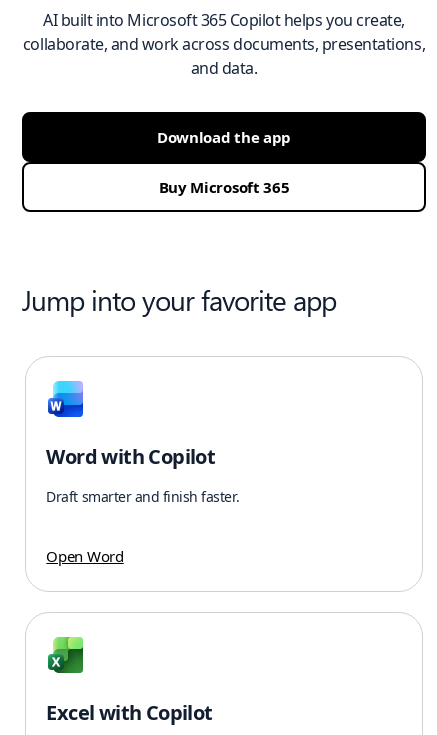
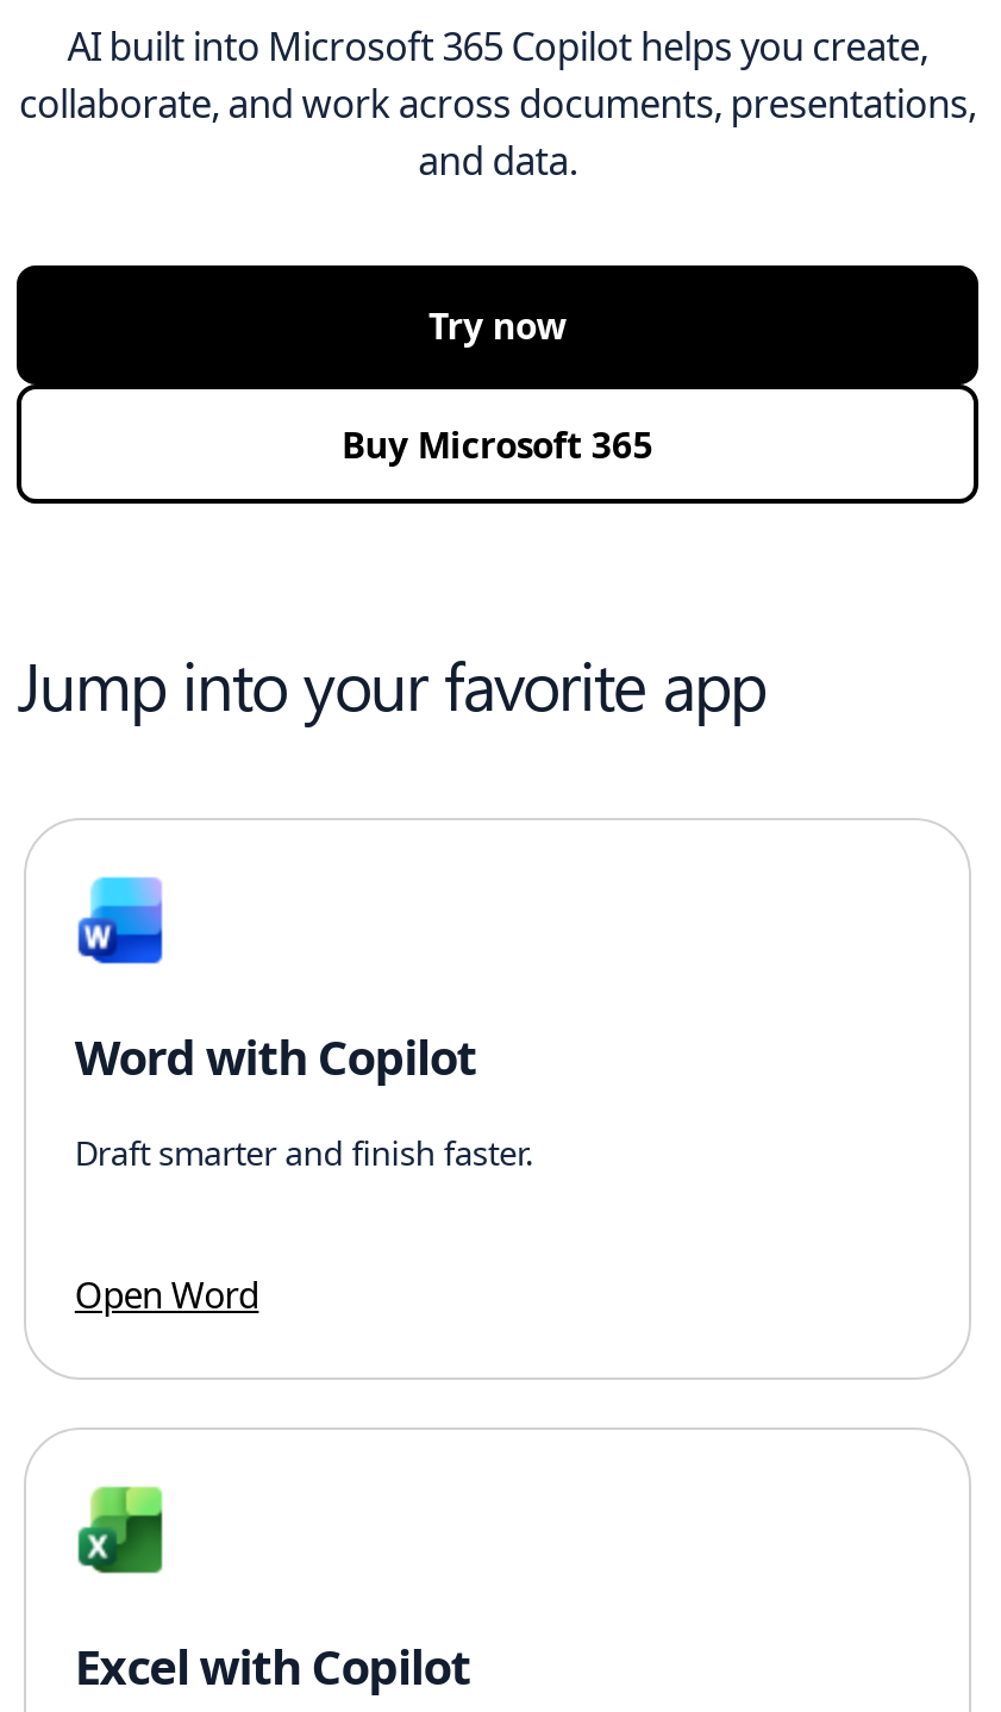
- Download the app
+ Try now
